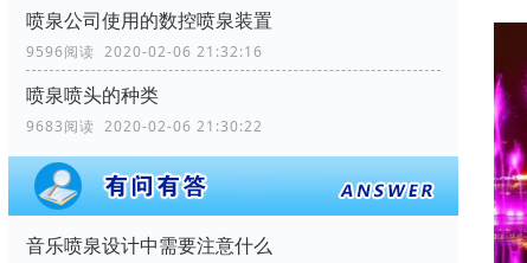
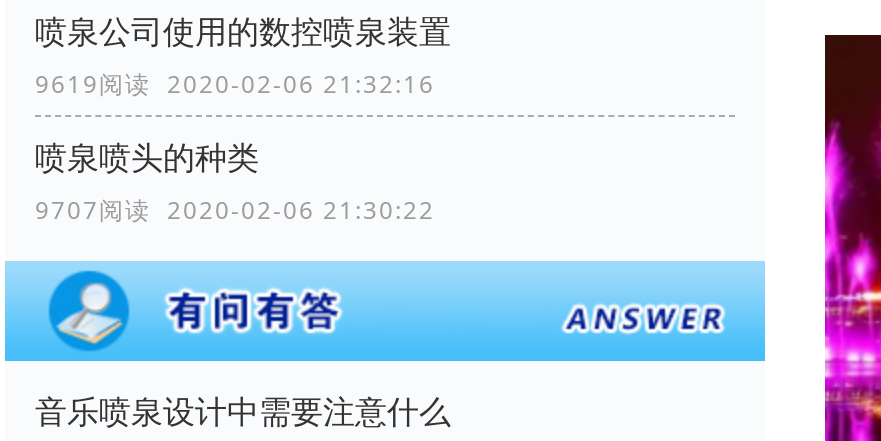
- 9596阅读 2020-02-06 21:32:16
+ 9619阅读 2020-02-06 21:32:16

- 9683阅读 2020-02-06 21:30:22
+ 9707阅读 2020-02-06 21:30:22
